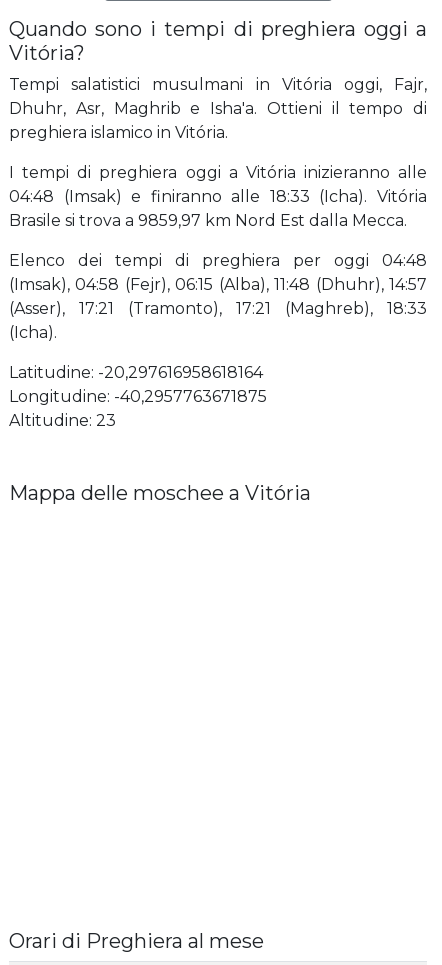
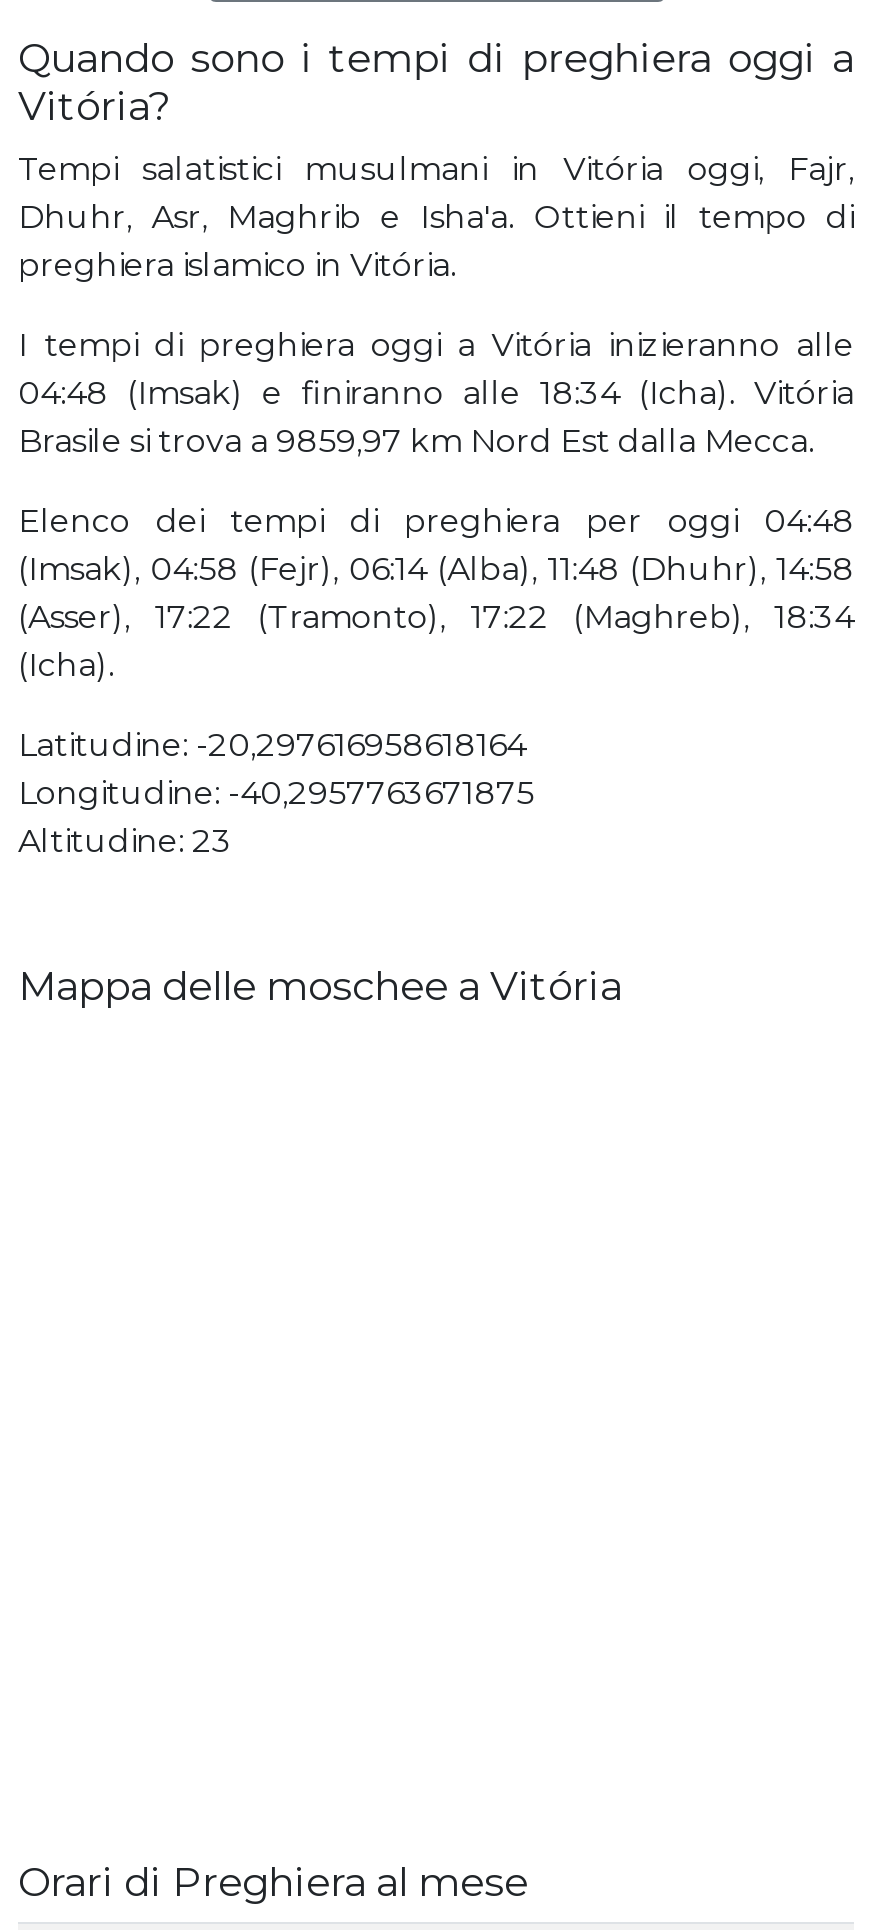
- 04:48 (Imsak) e finiranno alle 18:33 (Icha). Vitória
+ 04:48 (Imsak) e finiranno alle 18:34 (Icha). Vitória

- (Imsak), 04:58 (Fejr), 06:15 (Alba), 11:48 (Dhuhr), 14:57
+ (Imsak), 04:58 (Fejr), 06:14 (Alba), 11:48 (Dhuhr), 14:58

- (Asser), 17:21 (Tramonto), 17:21 (Maghreb), 18:33
+ (Asser), 17:22 (Tramonto), 17:22 (Maghreb), 18:34
